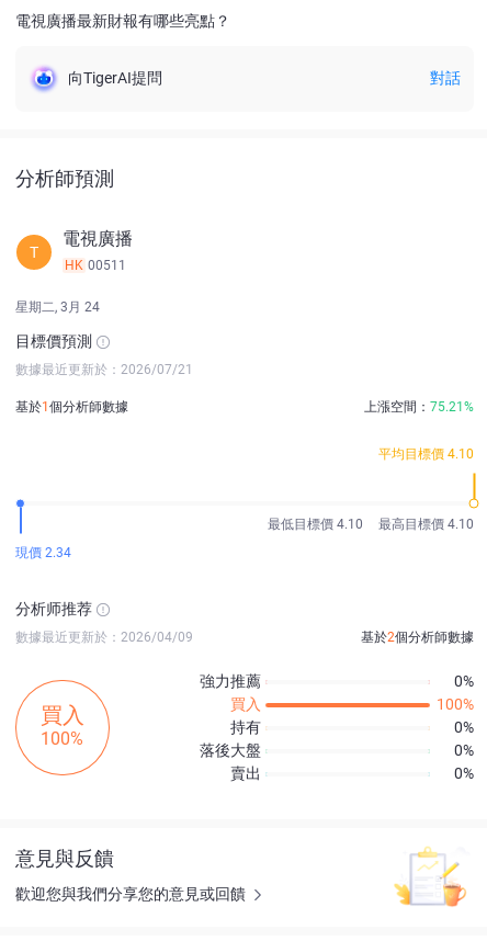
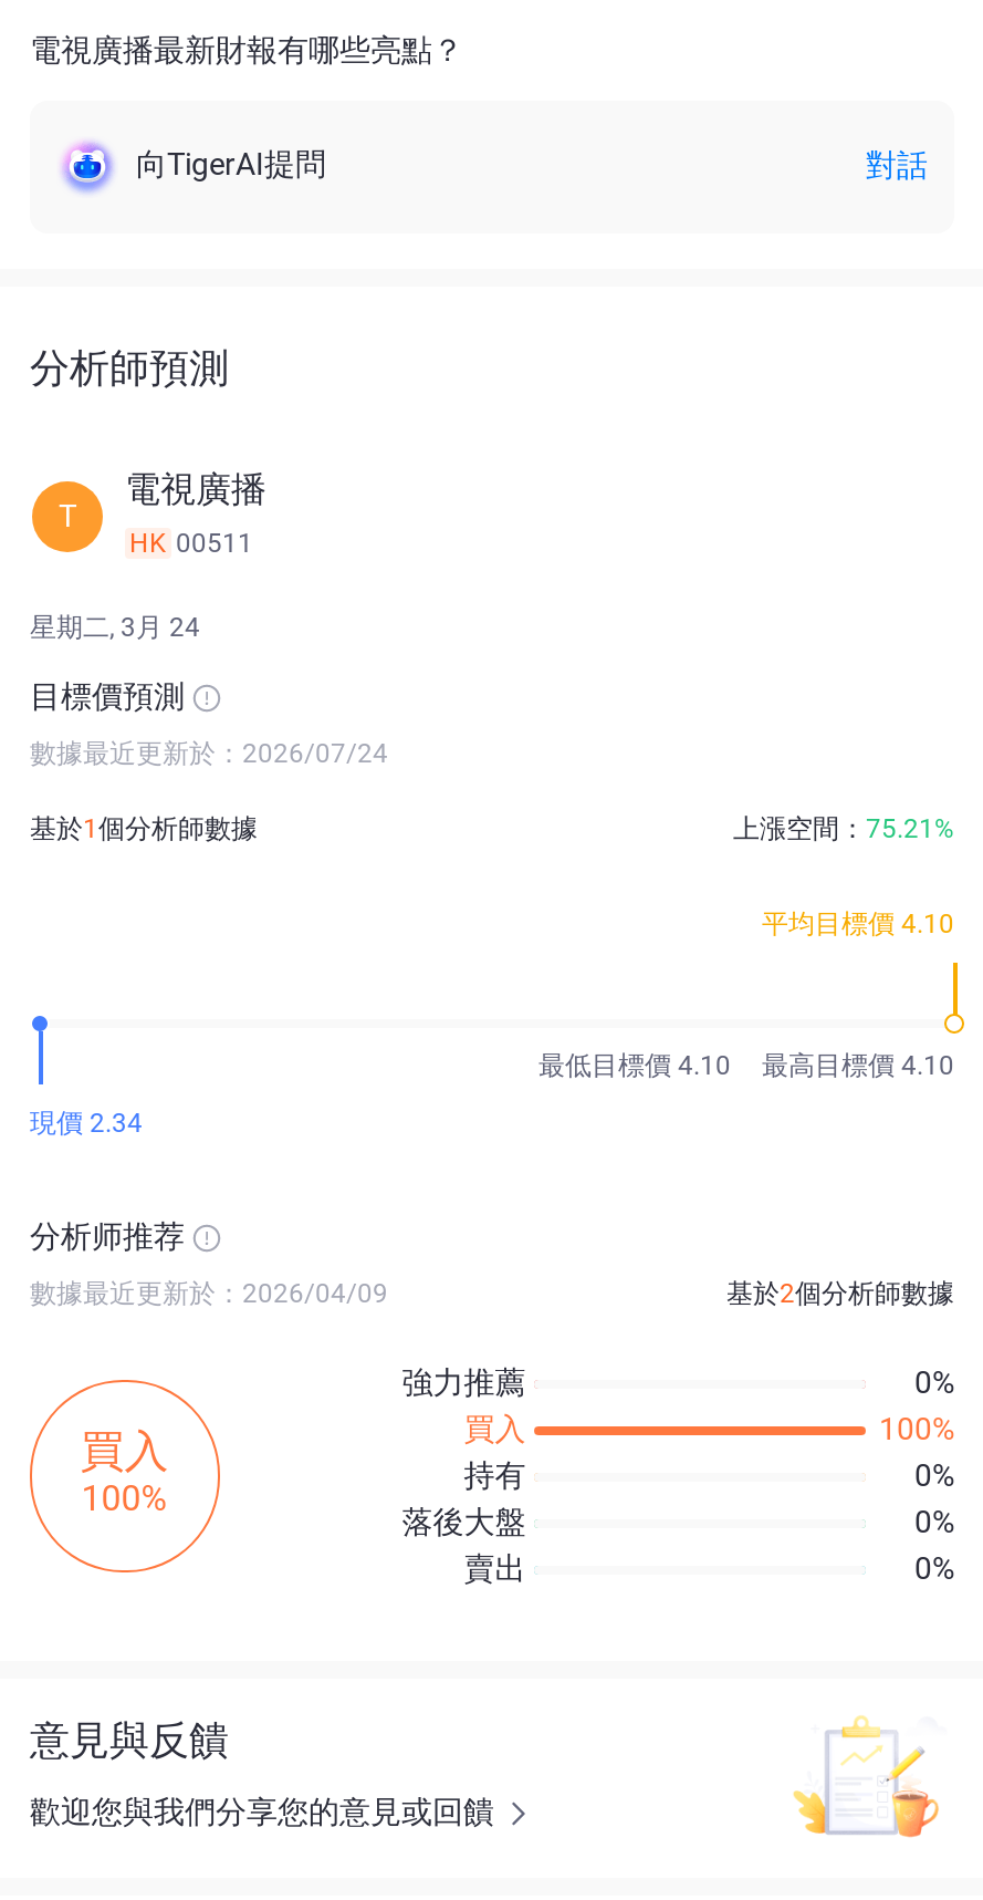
- 數據最近更新於：2026/07/21
+ 數據最近更新於：2026/07/24
